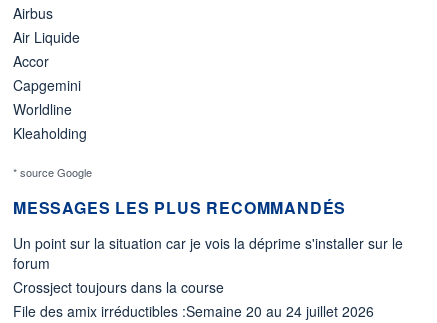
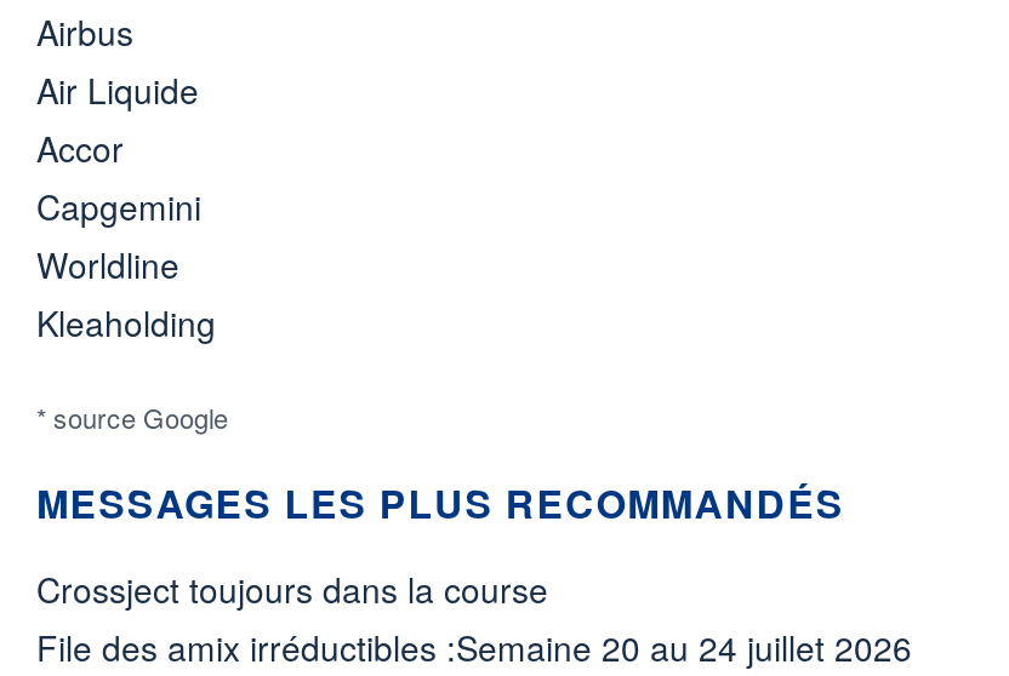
- Un point sur la situation car je vois la déprime s'installer sur le
- forum
